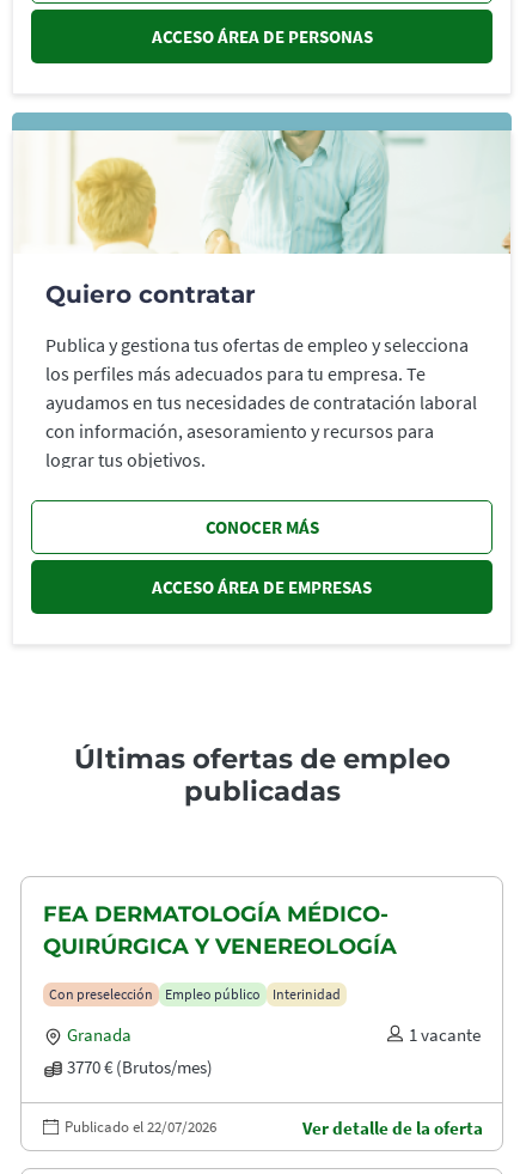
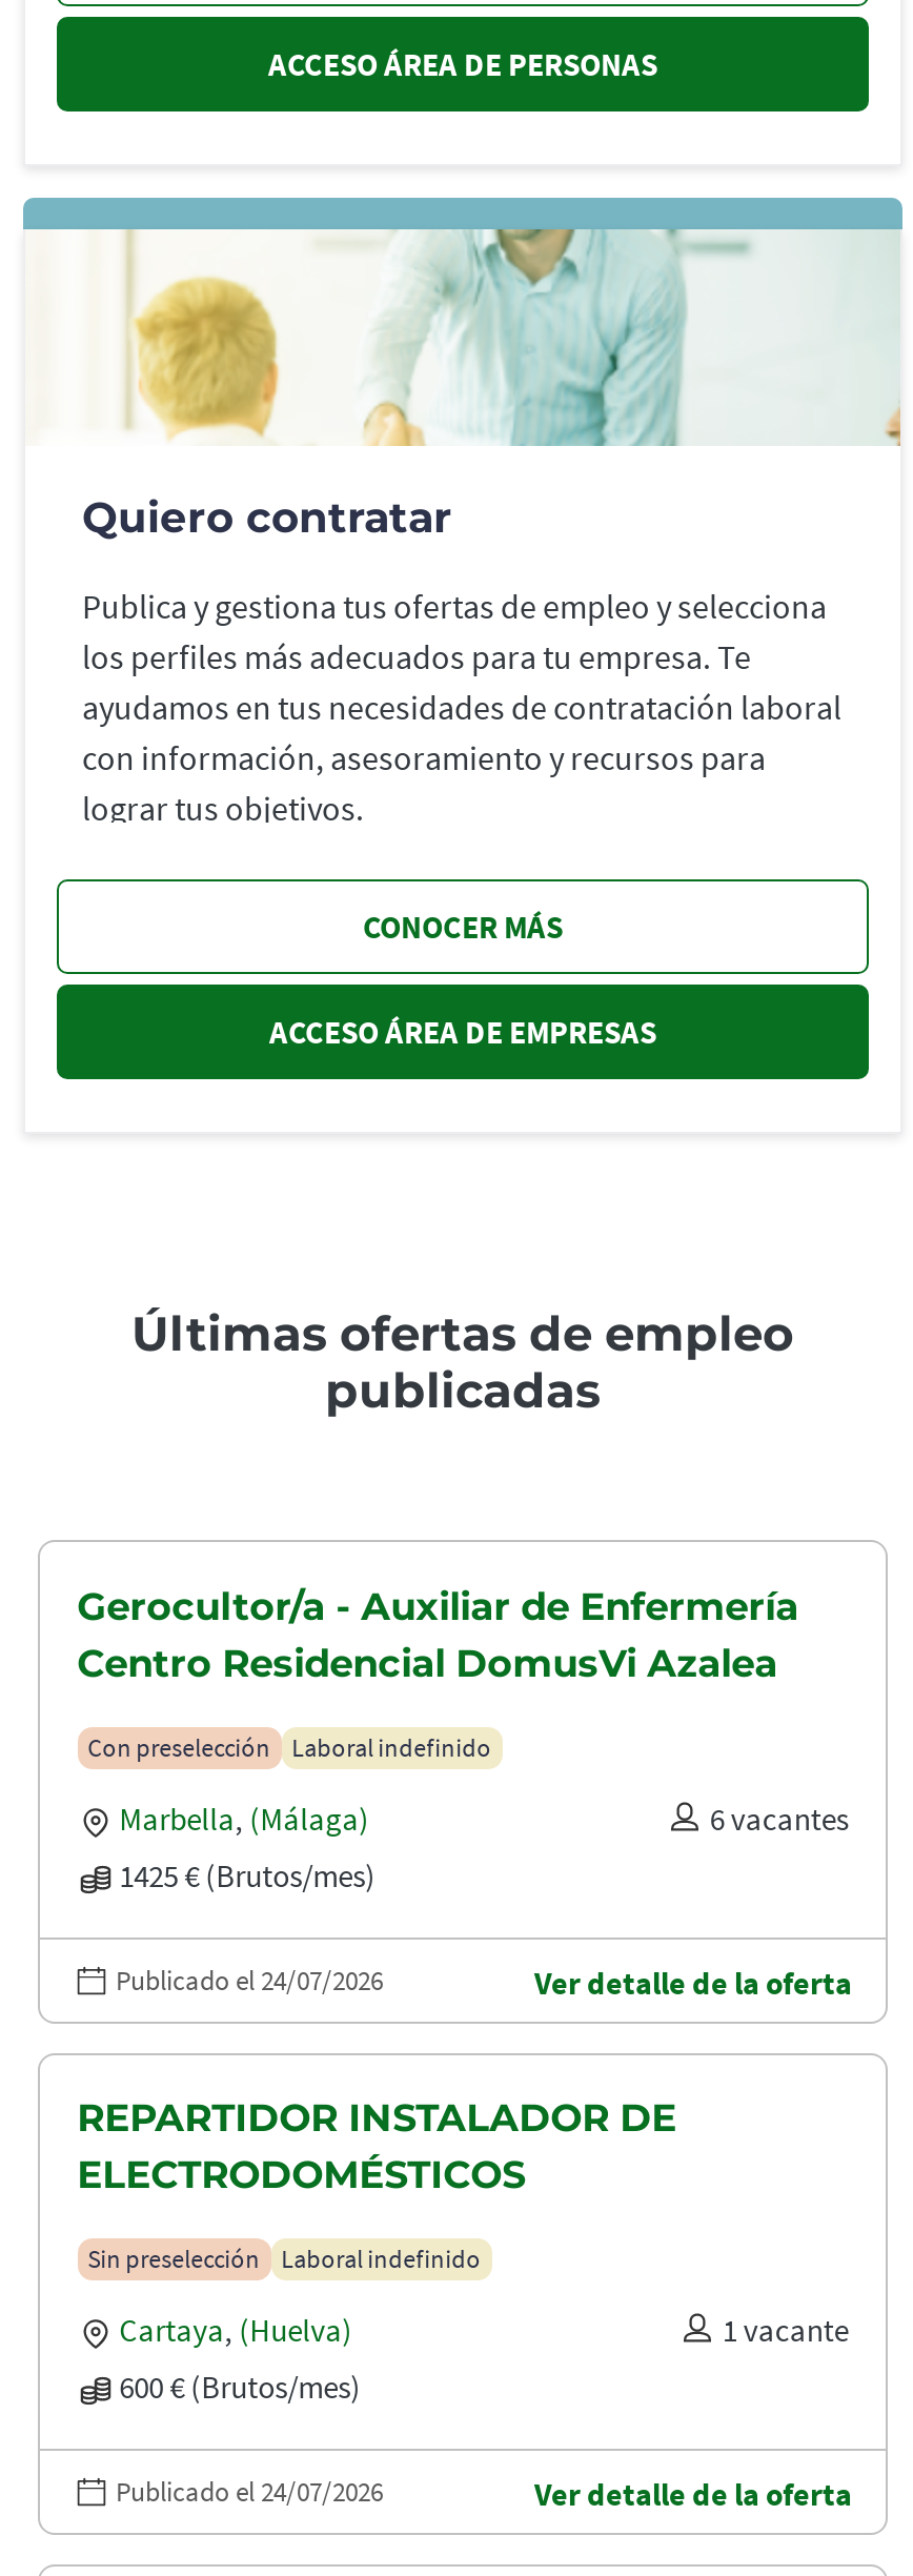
- FEA DERMATOLOGÍA MÉDICO-
- QUIRÚRGICA Y VENEREOLOGÍA
+ Gerocultor/a - Auxiliar de Enfermería
+ Centro Residencial DomusVi Azalea

- Empleo público
- Interinidad
- Granada
+ Laboral indefinido
+ Marbella, (Málaga)
+ 6 vacantes
+ 1425 € (Brutos/mes)
+ Publicado el 24/07/2026
+ Ver detalle de la oferta
+ REPARTIDOR INSTALADOR DE
+ ELECTRODOMÉSTICOS
+ Sin preselección
+ Laboral indefinido
+ Cartaya, (Huelva)

- 3770 € (Brutos/mes)
+ 600 € (Brutos/mes)

- Publicado el 22/07/2026
+ Publicado el 24/07/2026
